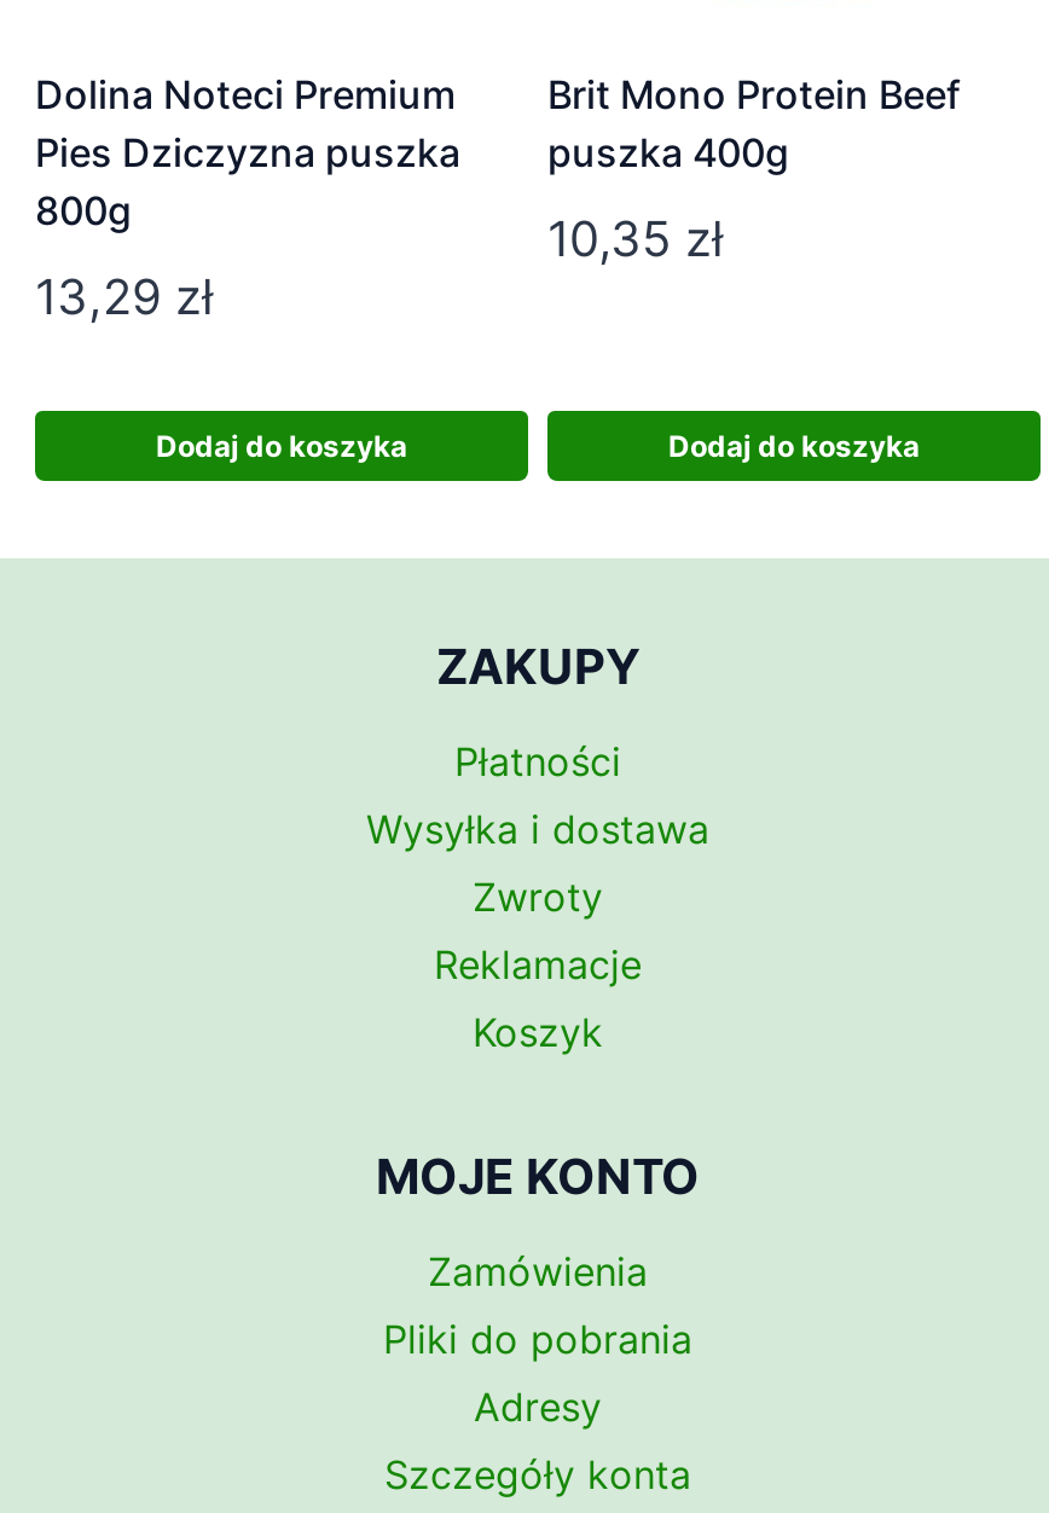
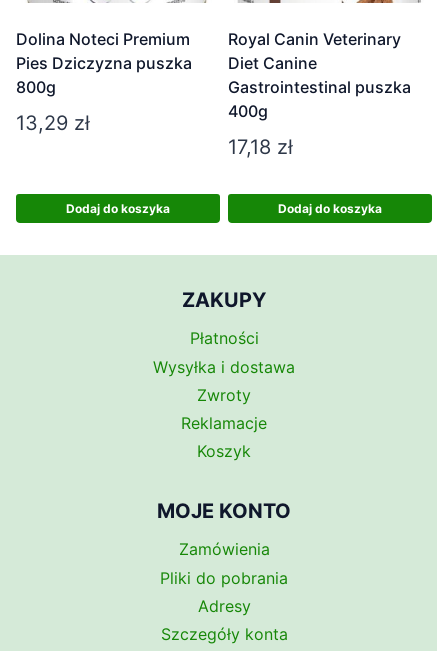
- Brit Mono Protein Beef
- puszka 400g
+ Royal Canin Veterinary
+ Diet Canine
+ Gastrointestinal puszka
+ 400g

- 10,35 zł
+ 17,18 zł
